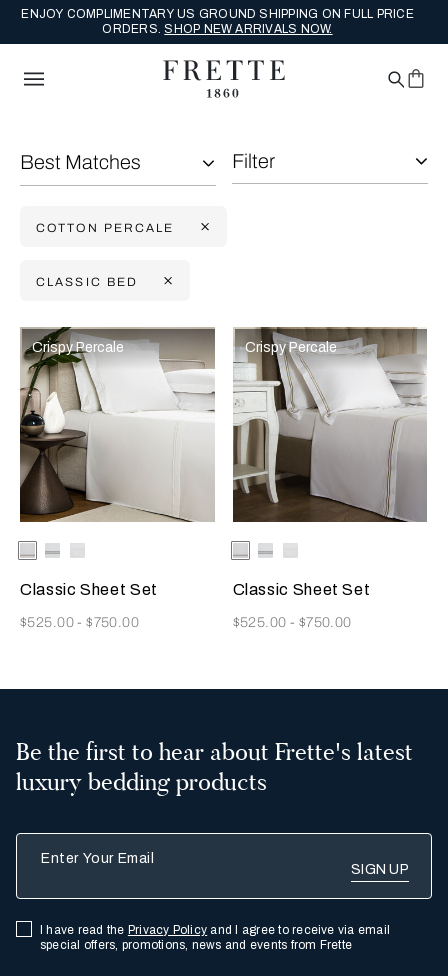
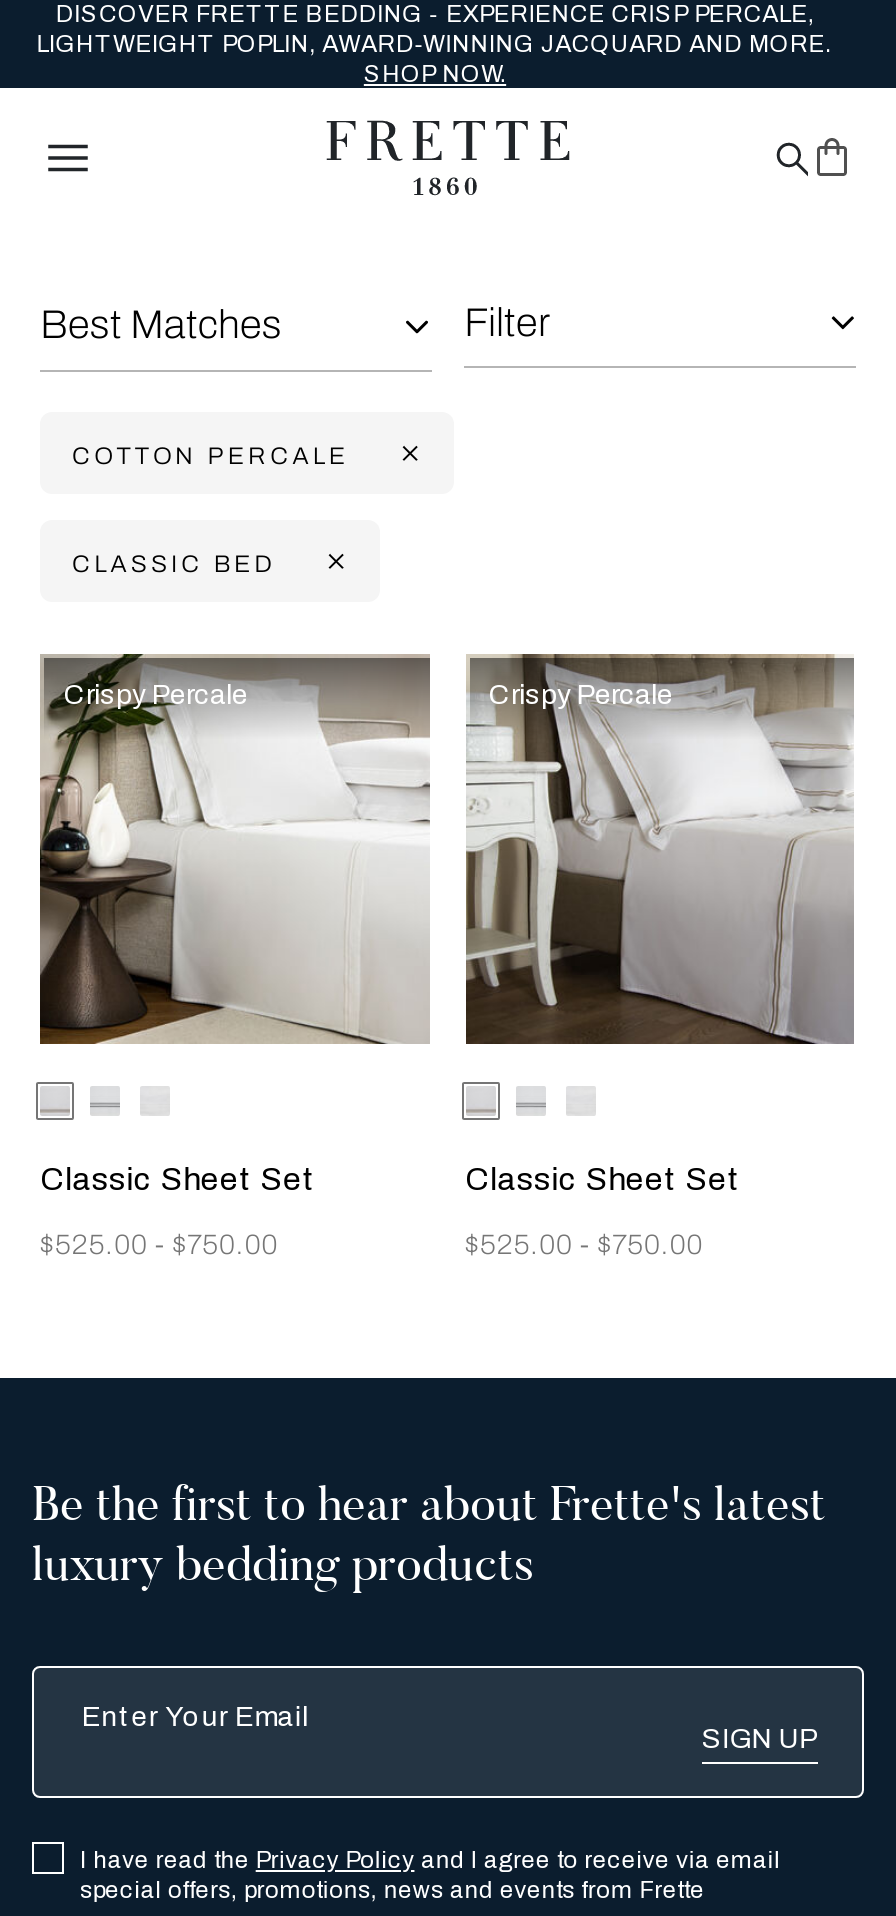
- ENJOY COMPLIMENTARY US GROUND SHIPPING ON FULL PRICE
- ORDERS. SHOP NEW ARRIVALS NOW.
+ DISCOVER FRETTE BEDDING - EXPERIENCE CRISP PERCALE,
+ LIGHTWEIGHT POPLIN, AWARD-WINNING JACQUARD AND MORE.
+ SHOP NOW.
